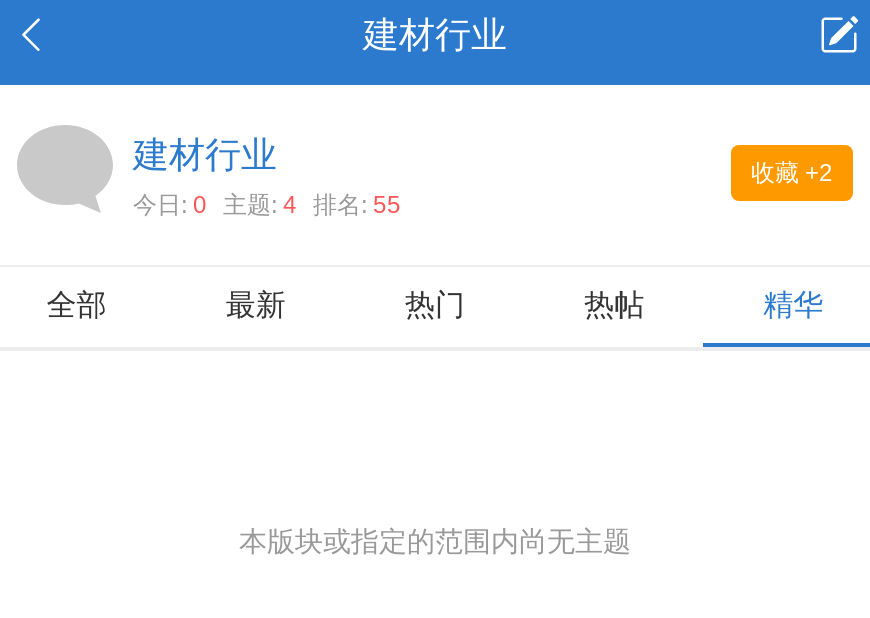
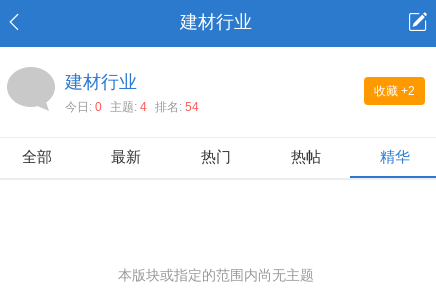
- 今日: 0 主题: 4 排名: 55
+ 今日: 0 主题: 4 排名: 54
